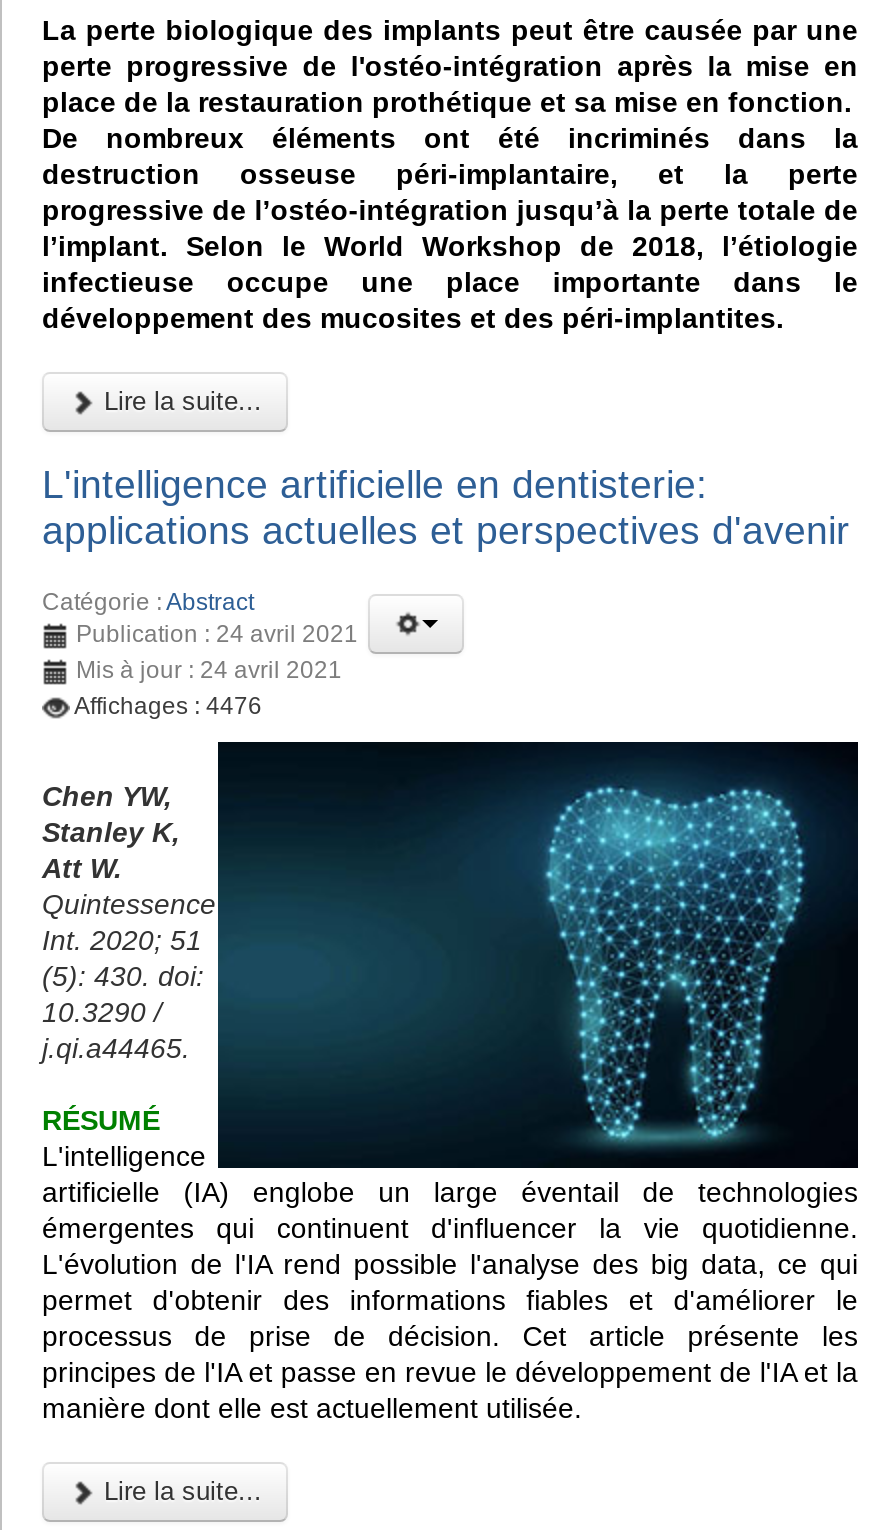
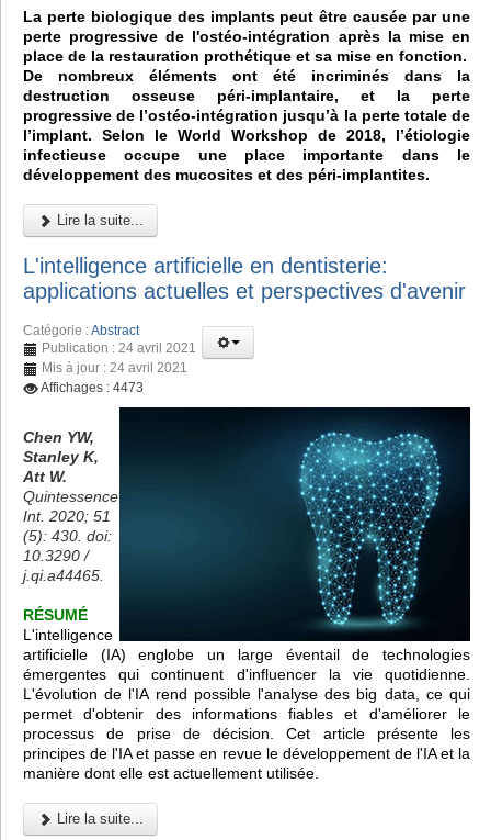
- Affichages : 4476
+ Affichages : 4473
